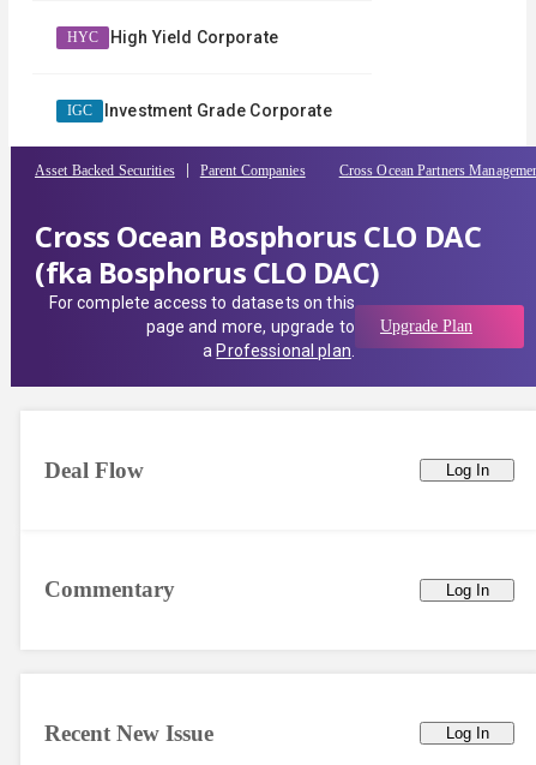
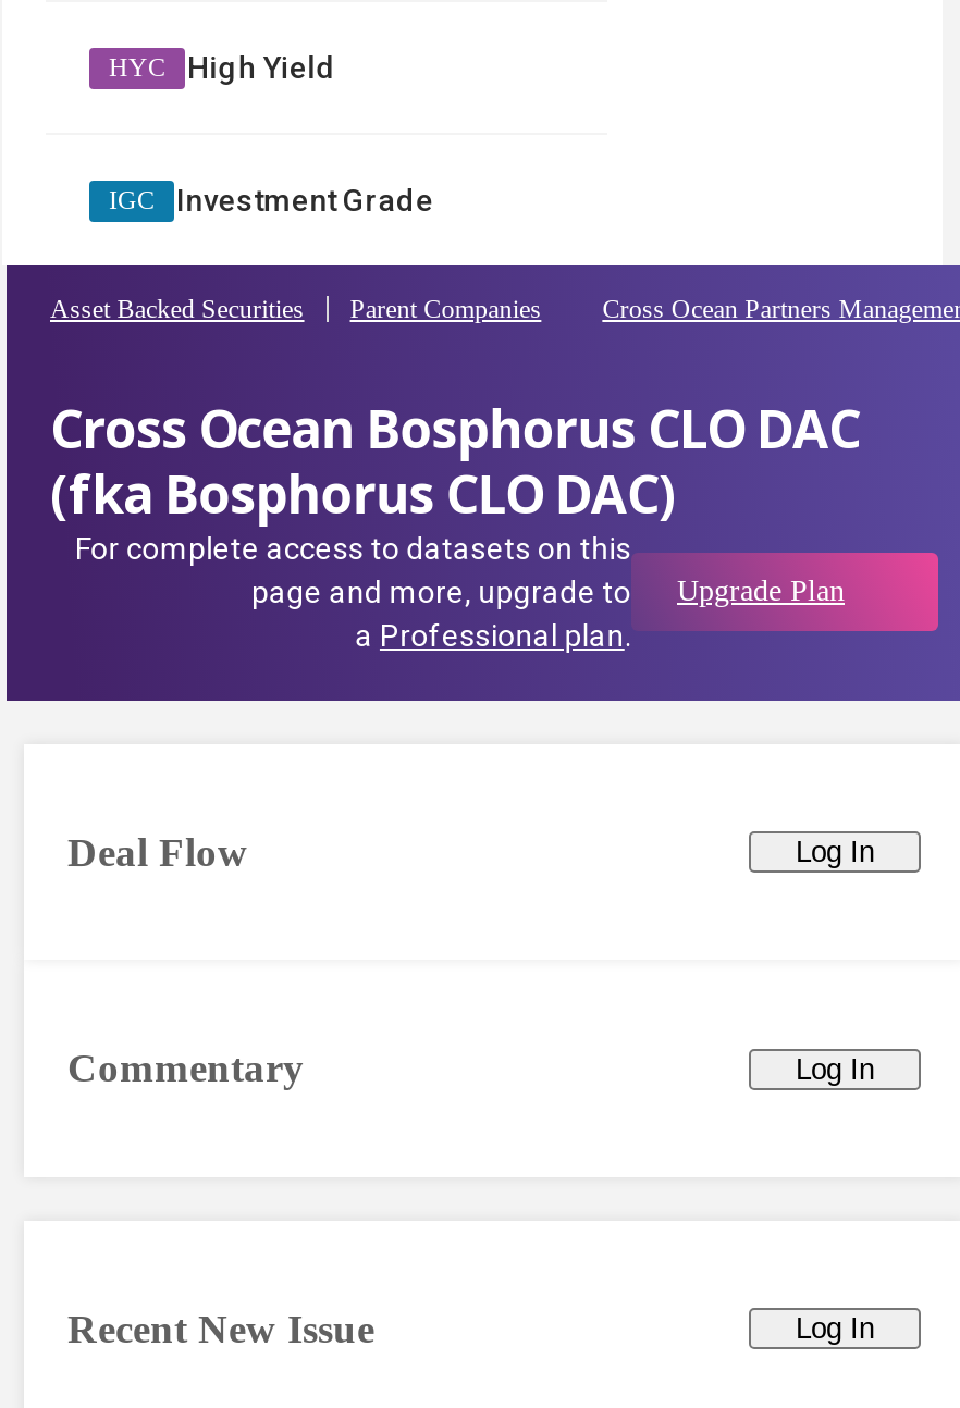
- High Yield Corporate
+ High Yield

- Investment Grade Corporate
+ Investment Grade
